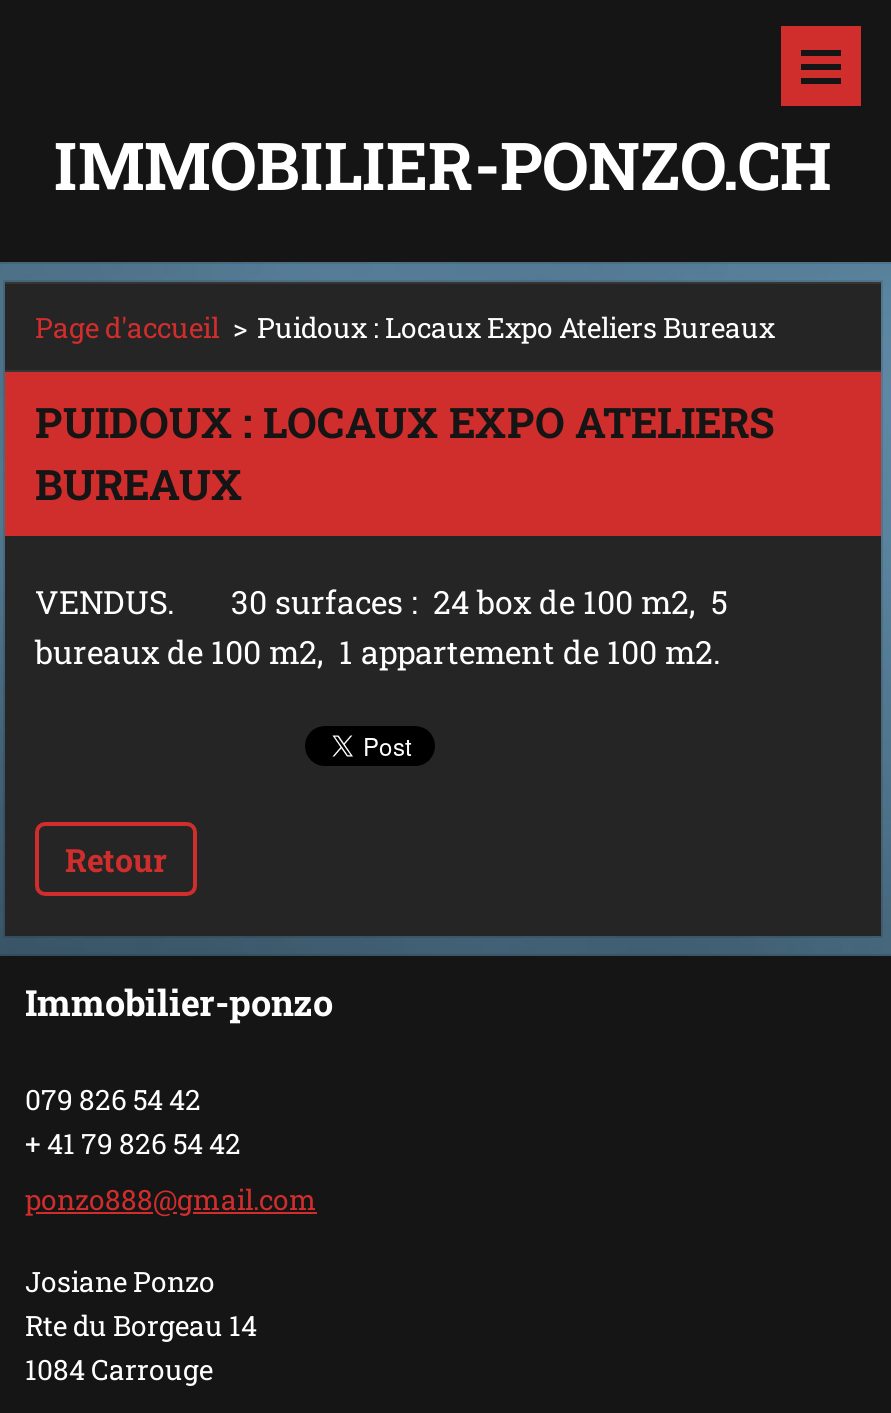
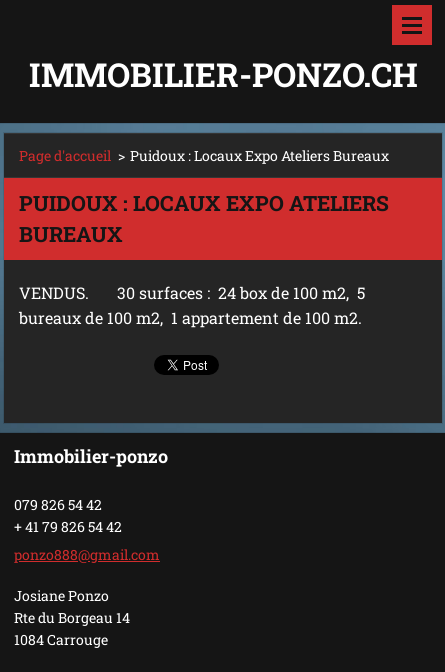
- Retour
